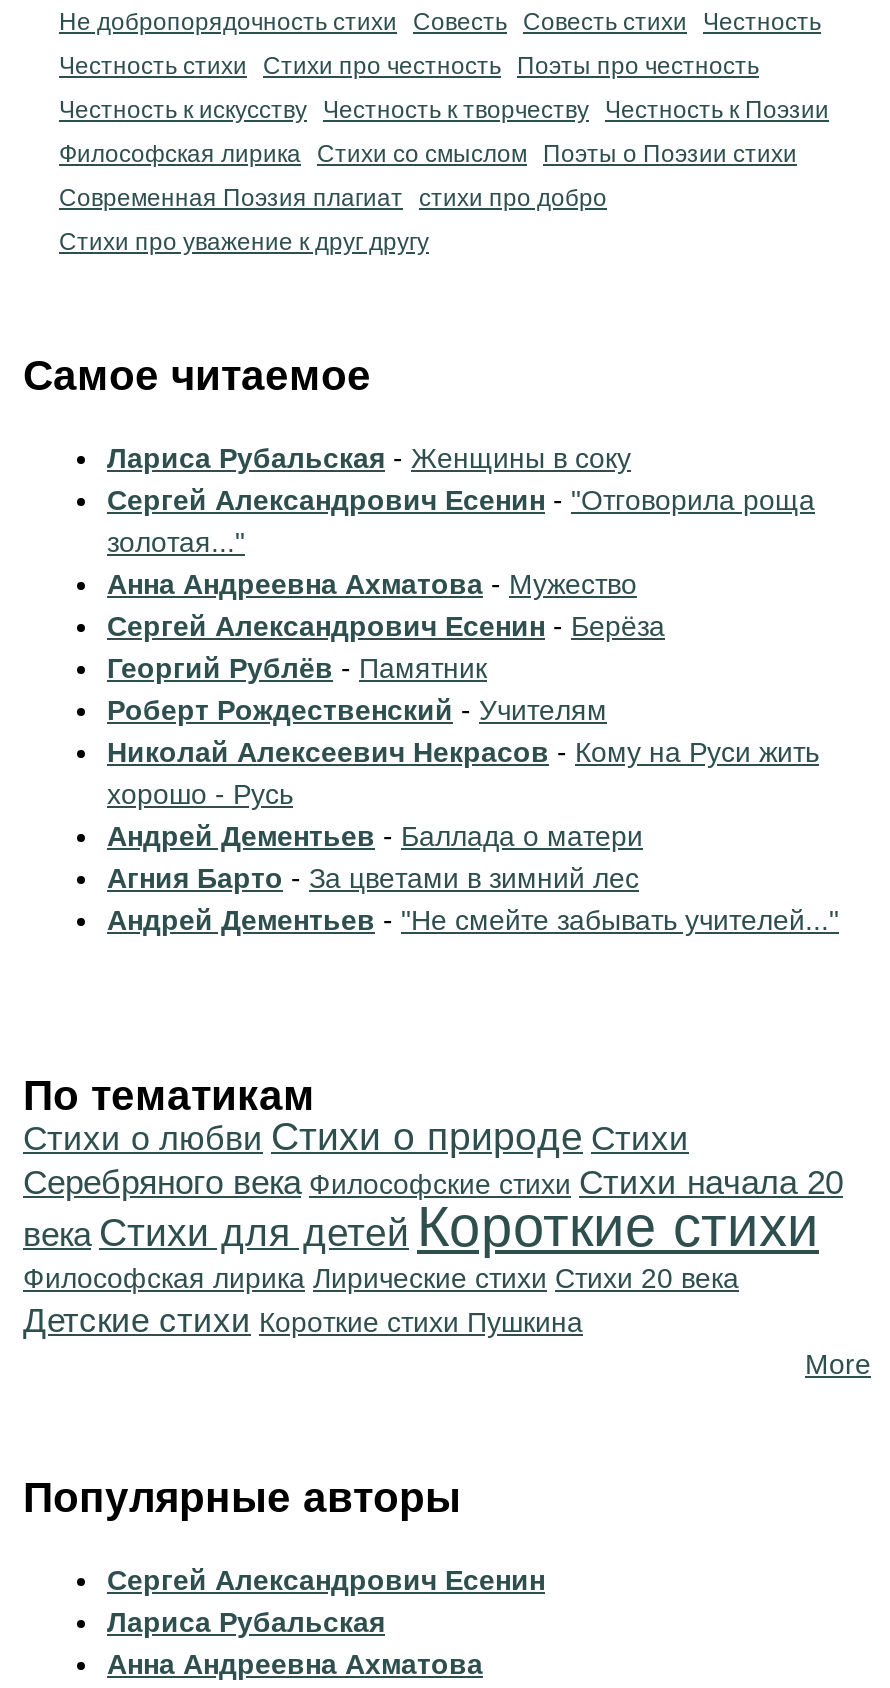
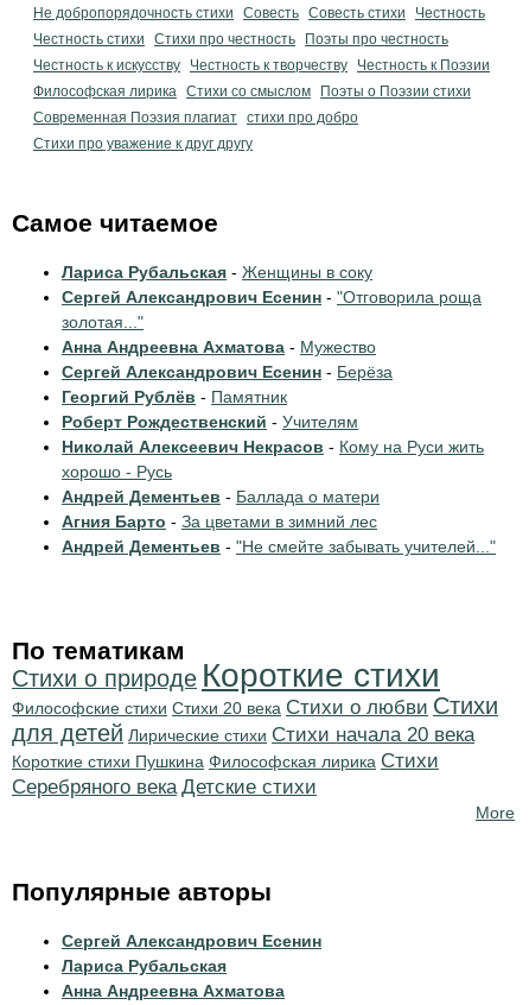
- Стихи о любви Стихи о природе Cтихи
- Серебряного века Философские стихи Cтихи начала 20
- века Стихи для детей Короткие стихи
- Философская лирика Лирические стихи Стихи 20 века
- Детские стихи Короткие стихи Пушкина
+ Стихи о природе Короткие стихи
+ Философские стихи Стихи 20 века Стихи о любви Стихи
+ для детей Лирические стихи Cтихи начала 20 века
+ Короткие стихи Пушкина Философская лирика Cтихи
+ Серебряного века Детские стихи
